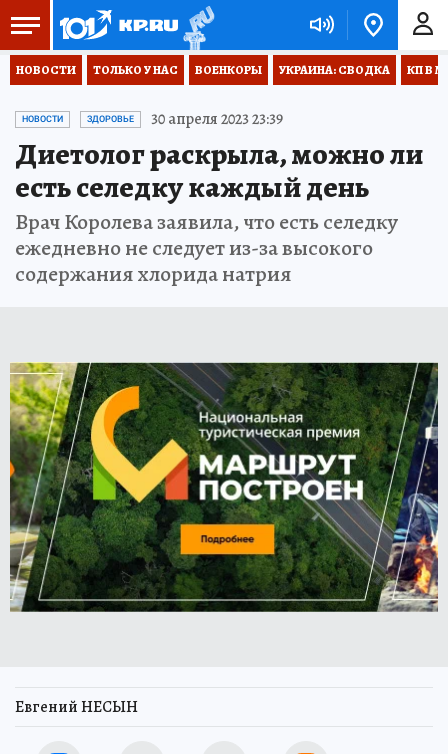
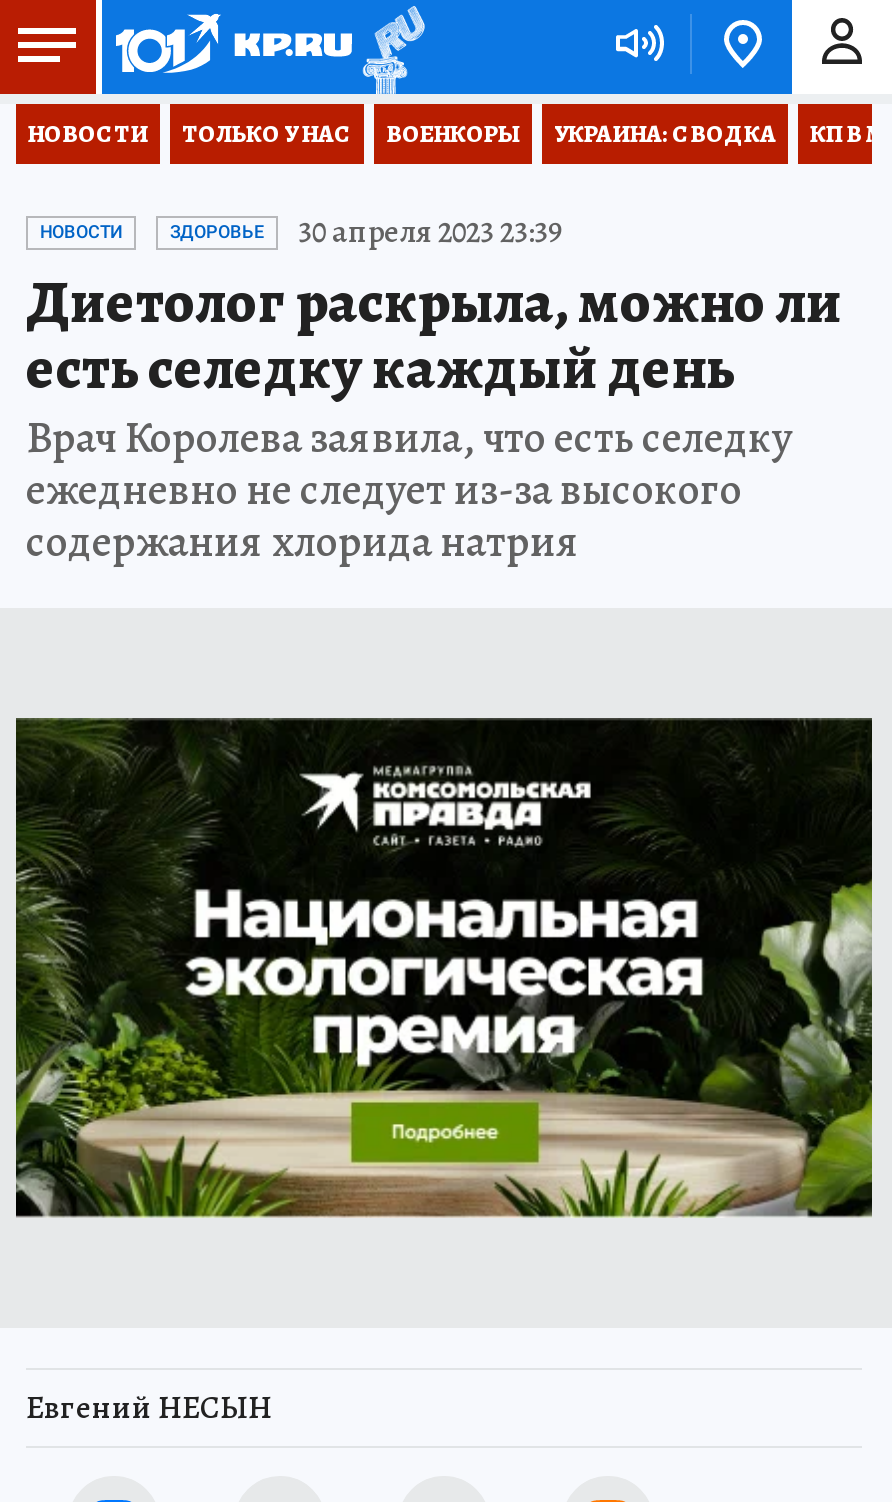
- [image]
+ [image]
